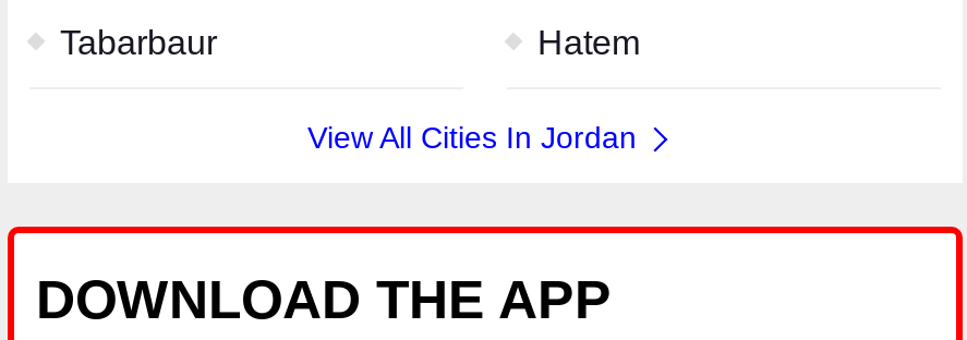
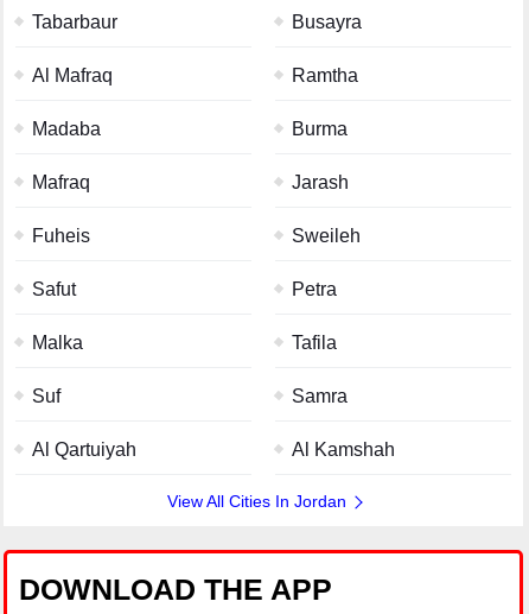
- Hatem
+ Busayra
+ Al Mafraq
+ Ramtha
+ Madaba
+ Burma
+ Mafraq
+ Jarash
+ Fuheis
+ Sweileh
+ Safut
+ Petra
+ Malka
+ Tafila
+ Suf
+ Samra
+ Al Qartuiyah
+ Al Kamshah
